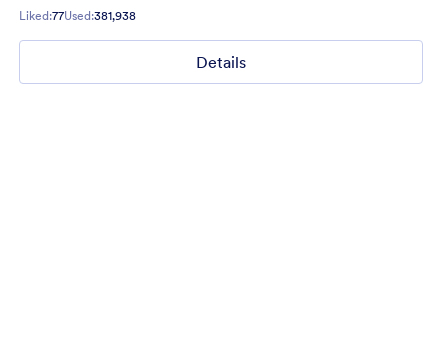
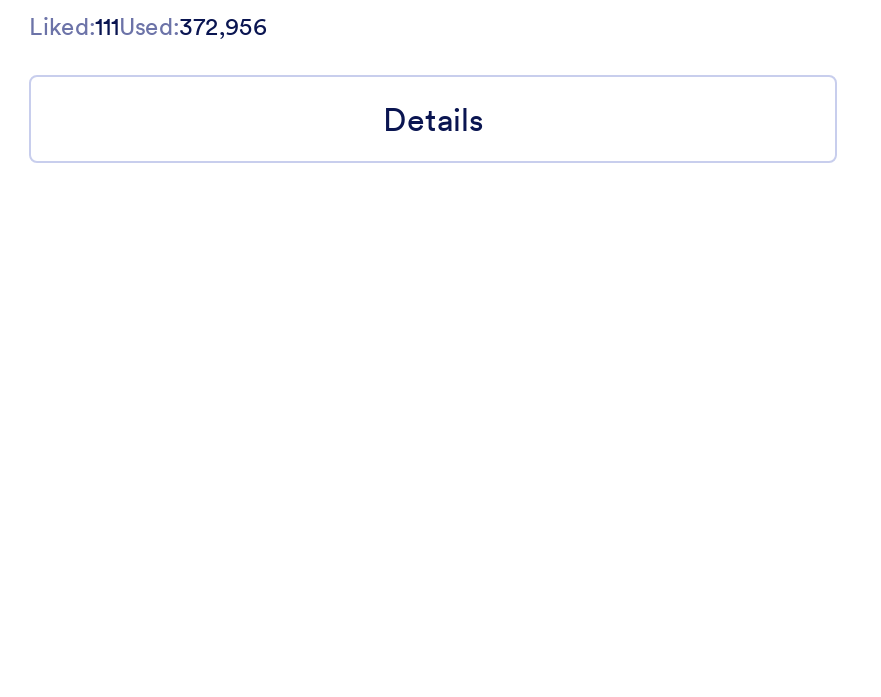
- Liked:77Used:381,938
+ Liked:111Used:372,956
